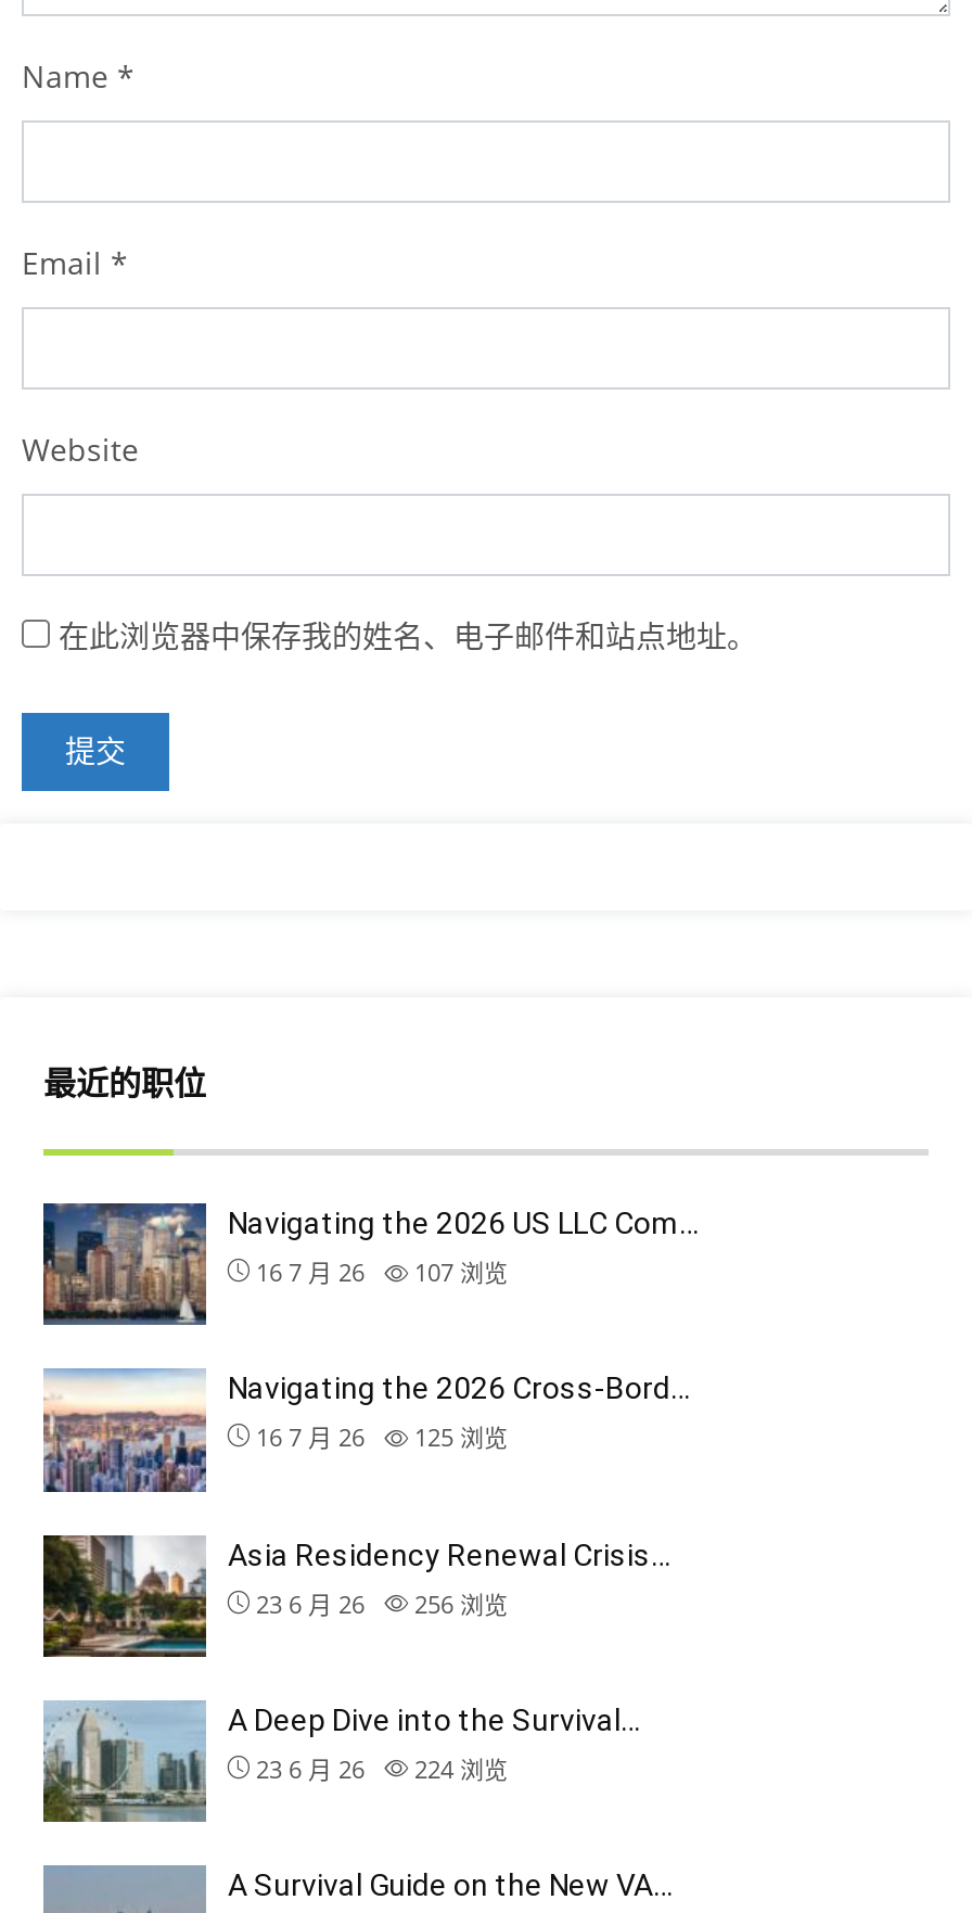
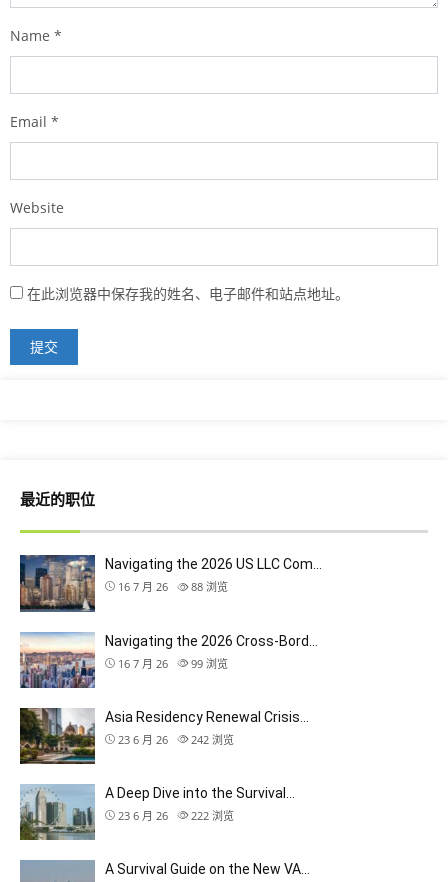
- 16 7 月 26 107浏览
+ 16 7 月 26 88浏览

- 16 7 月 26 125浏览
+ 16 7 月 26 99浏览

- 23 6 月 26 256浏览
+ 23 6 月 26 242浏览

- 23 6 月 26 224浏览
+ 23 6 月 26 222浏览
